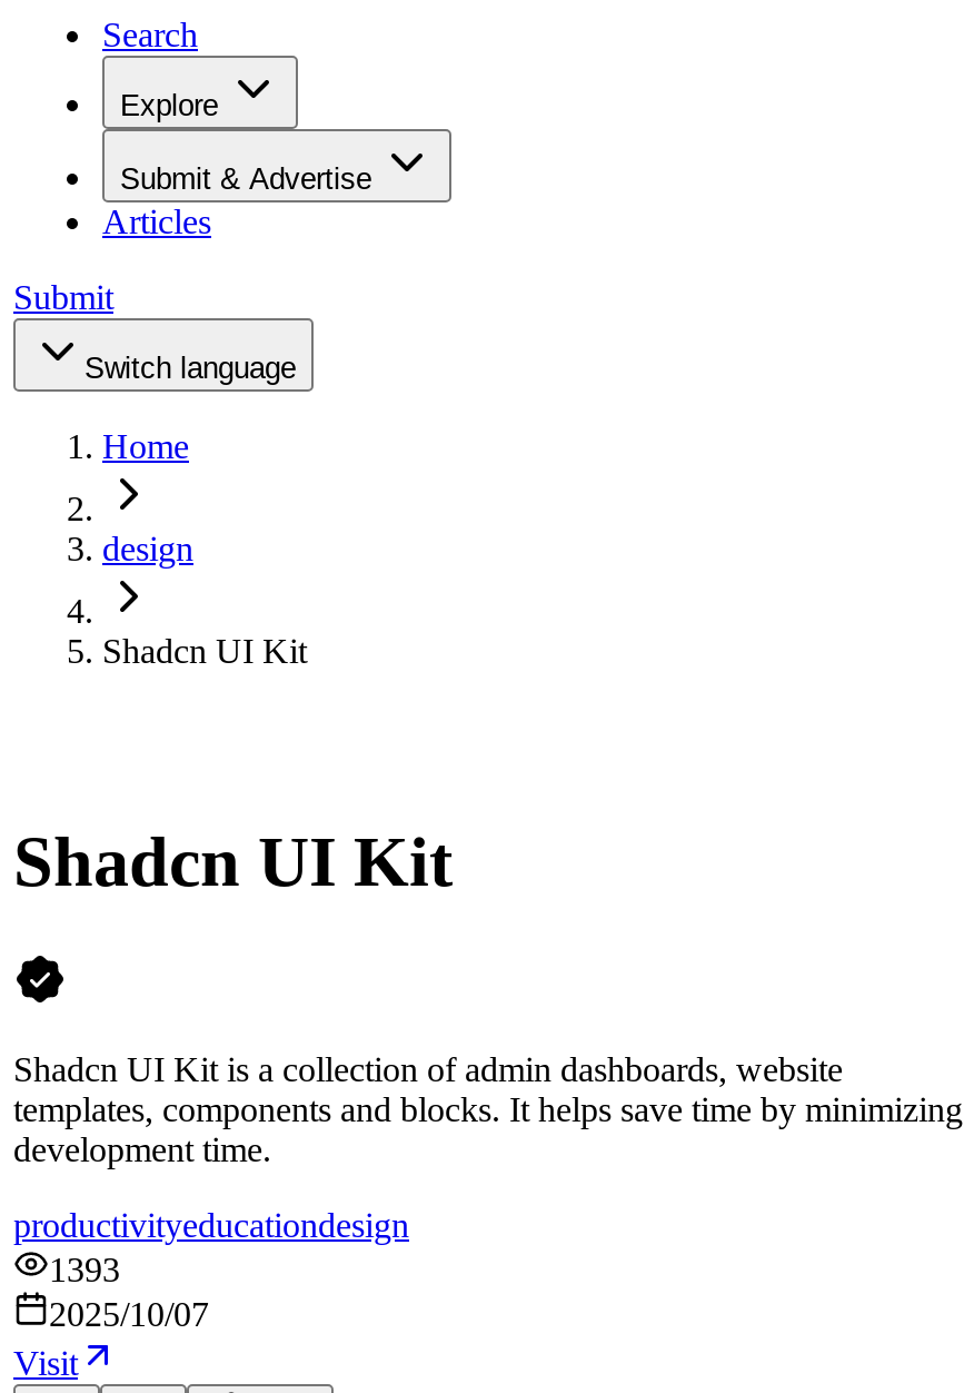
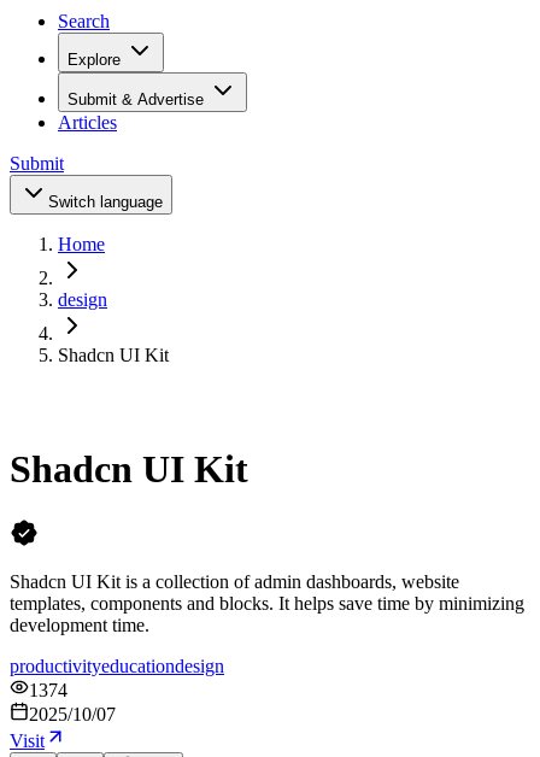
- 1393
+ 1374
